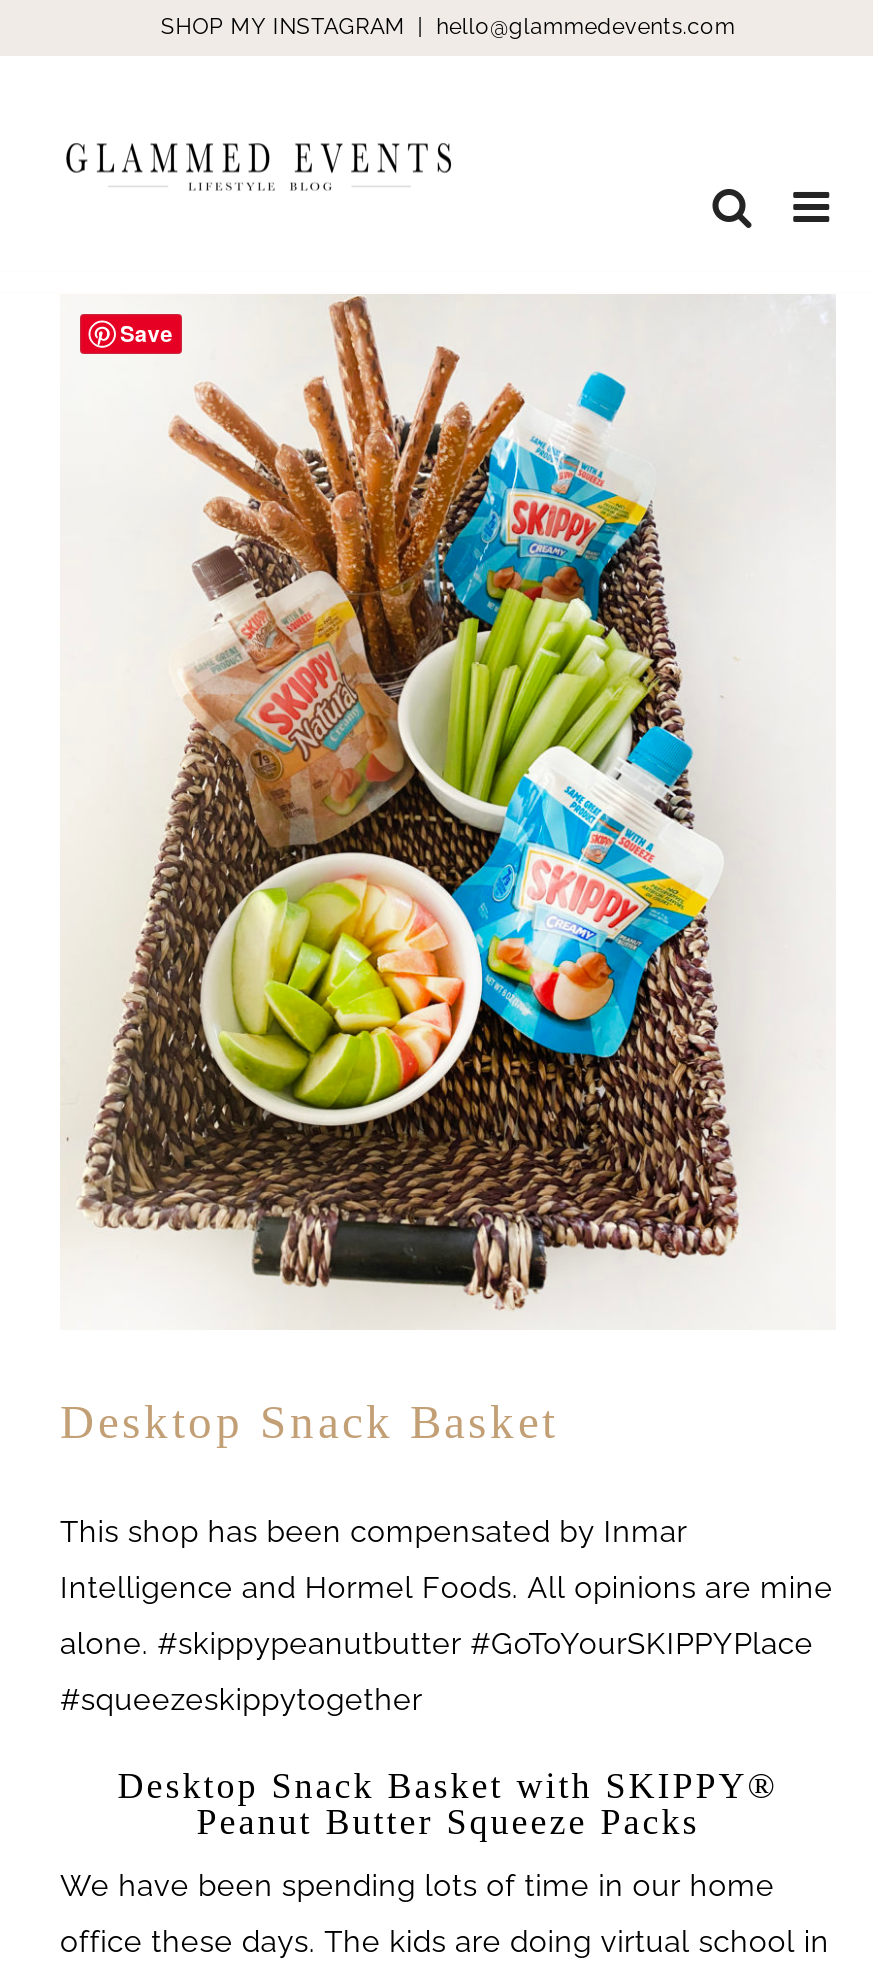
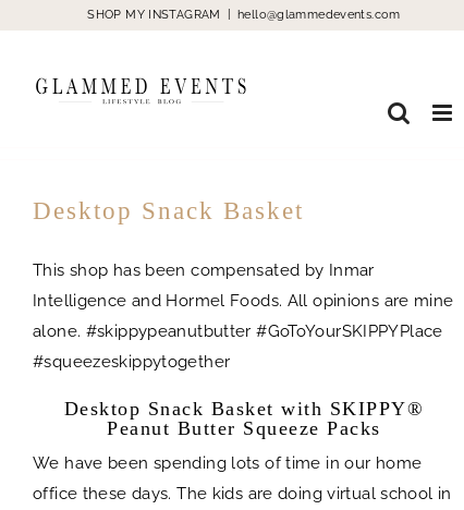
- [image]
- Save
